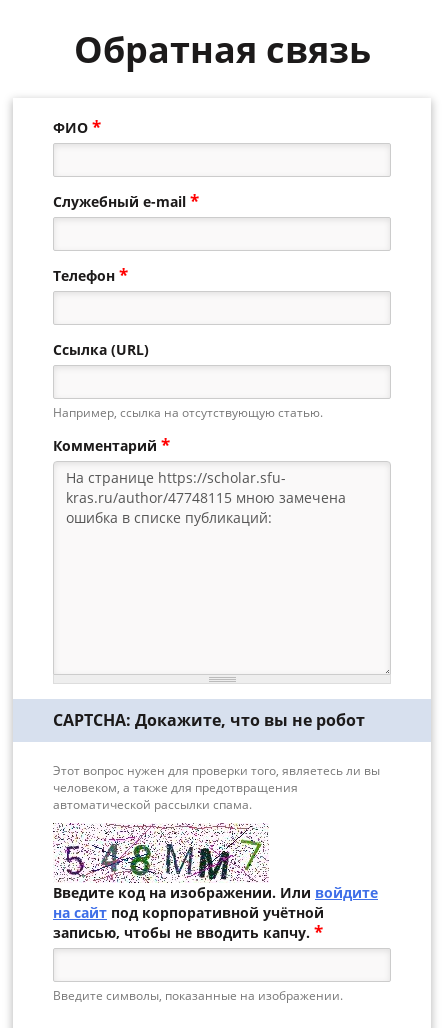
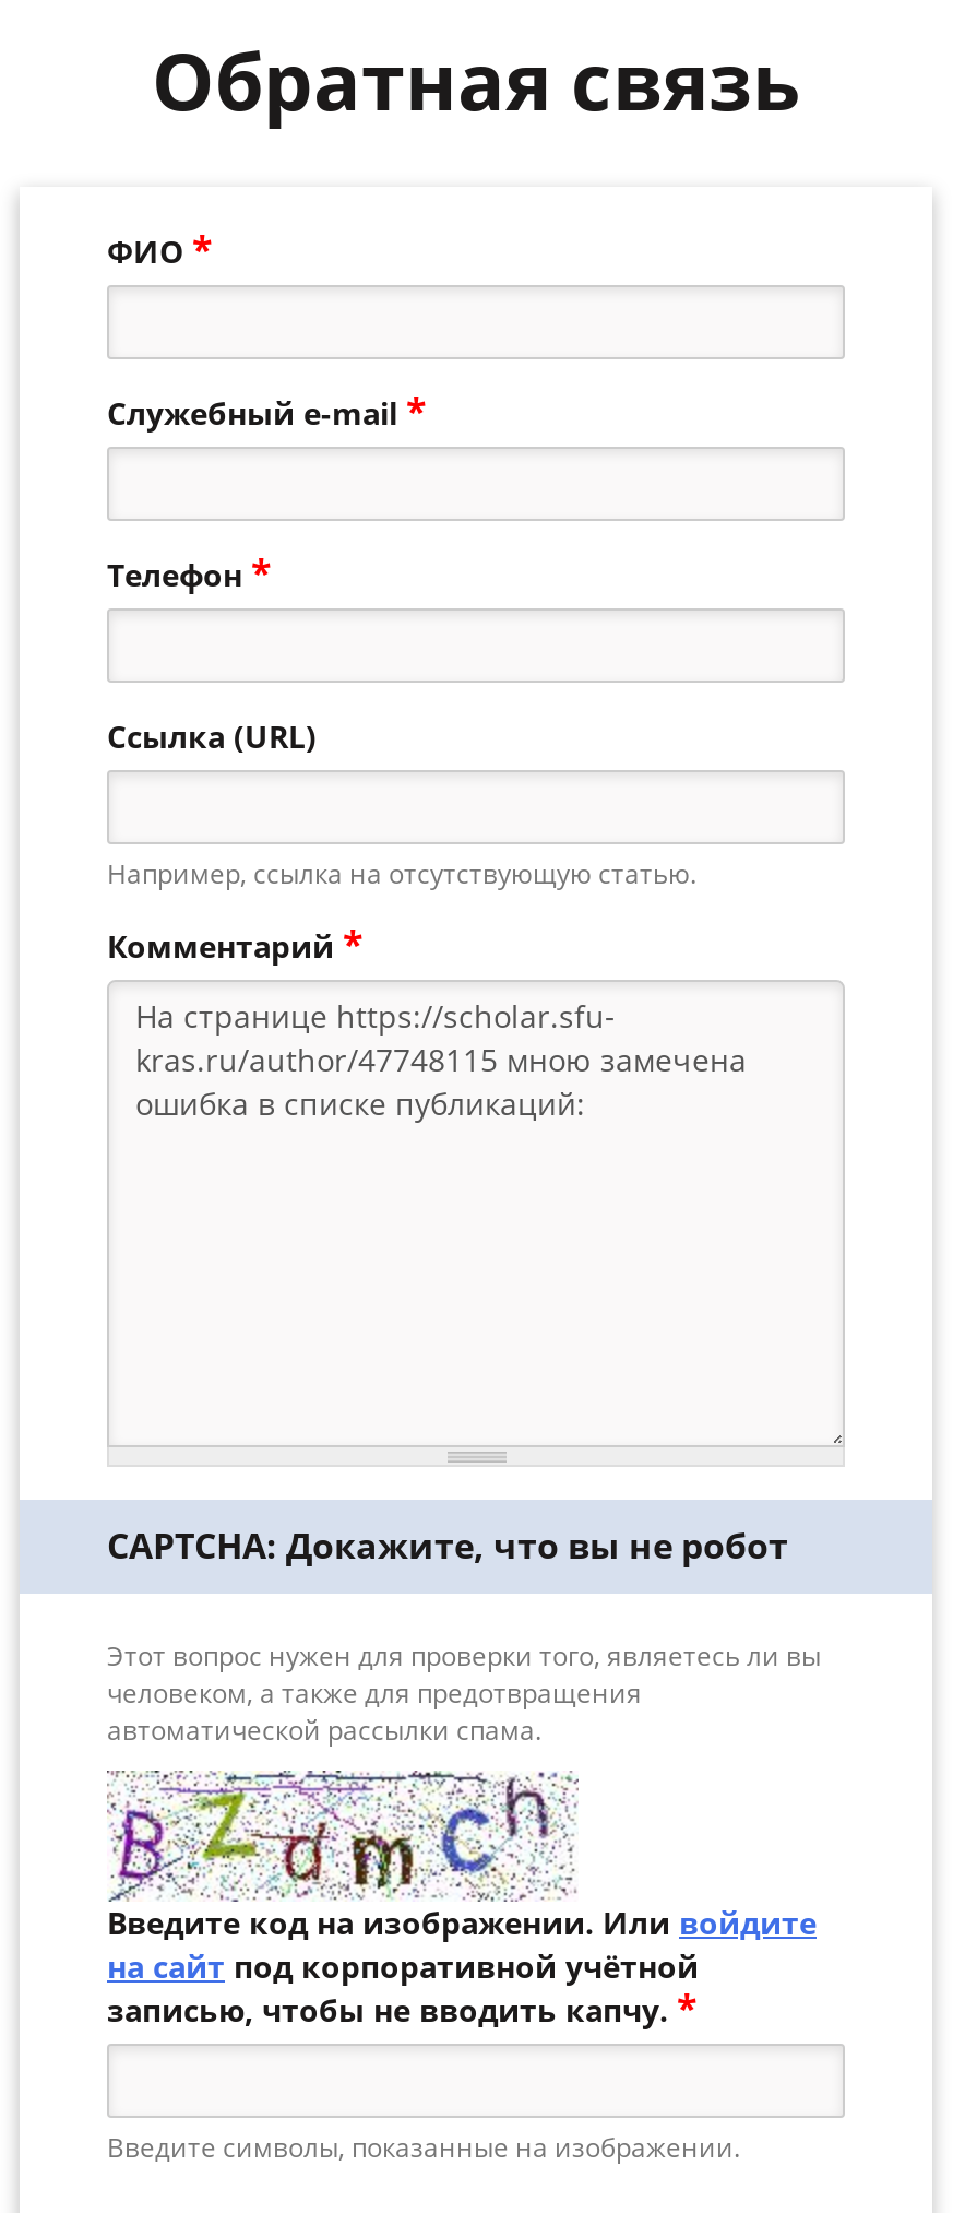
- [image]
+ [image]
